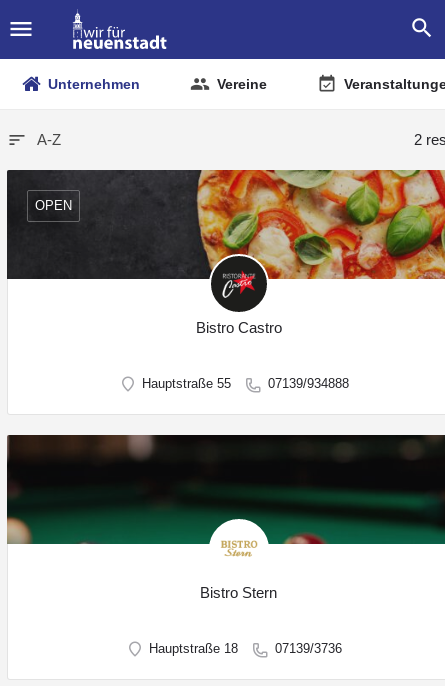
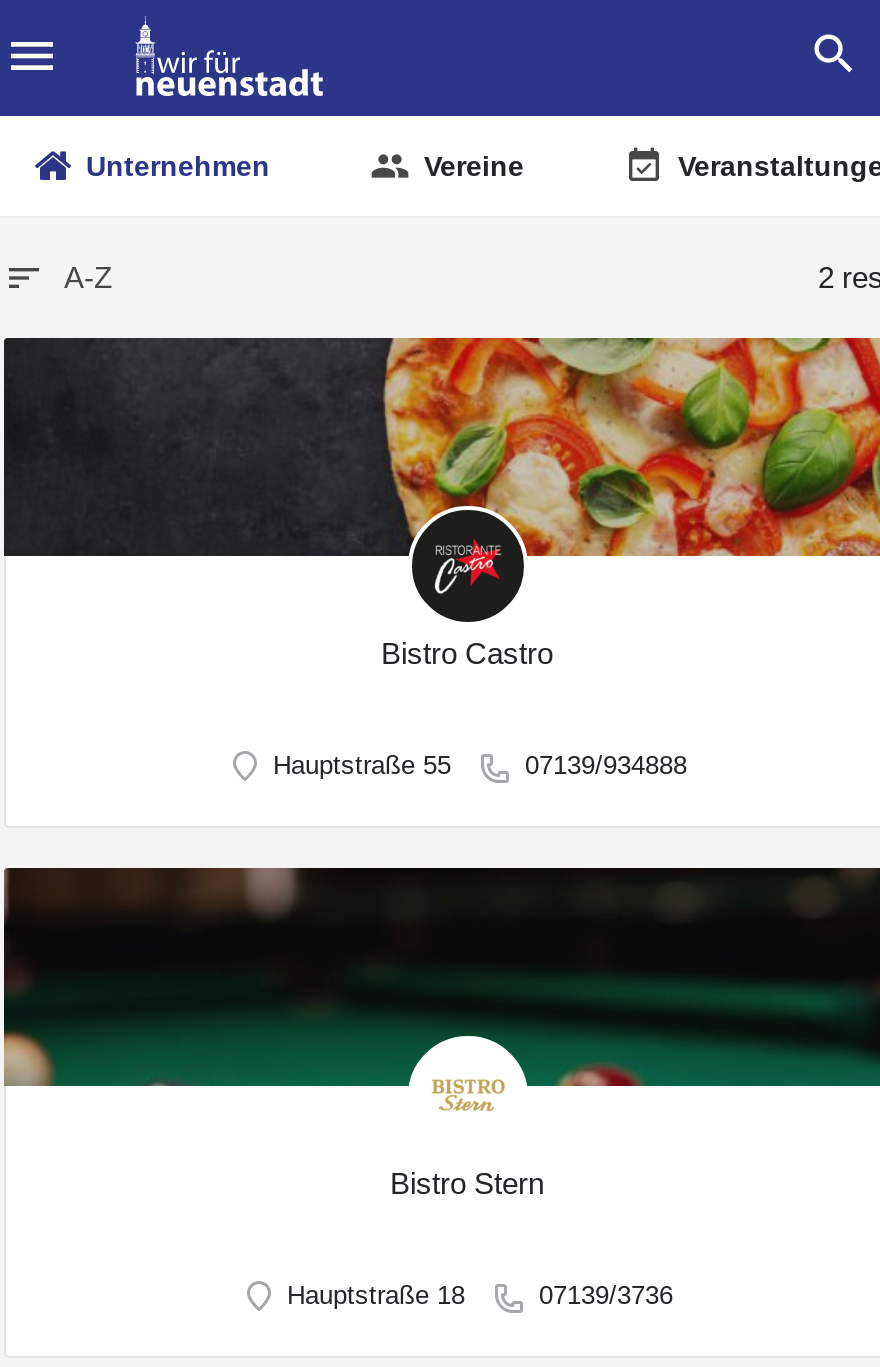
- OPEN
